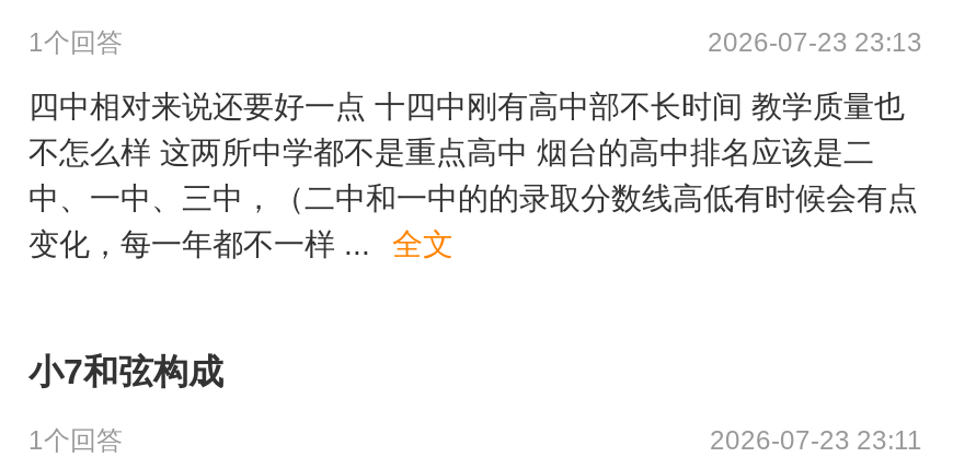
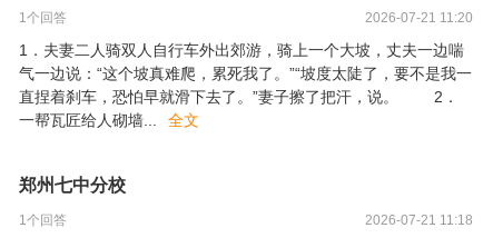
- 2026-07-23 23:13
+ 2026-07-21 11:20

- 四中相对来说还要好一点 十四中刚有高中部不长时间 教学质量也
- 不怎么样 这两所中学都不是重点高中 烟台的高中排名应该是二
- 中、一中、三中，（二中和一中的的录取分数线高低有时候会有点
- 变化，每一年都不一样...
+ 1．夫妻二人骑双人自行车外出郊游，骑上一个大坡，丈夫一边喘
+ 气一边说：“这个坡真难爬，累死我了。”“坡度太陡了，要不是我一
+ 直捏着刹车，恐怕早就滑下去了。”妻子擦了把汗，说。 2．
+ 一帮瓦匠给人砌墙...

- 小7和弦构成
+ 郑州七中分校

- 2026-07-23 23:11
+ 2026-07-21 11:18
